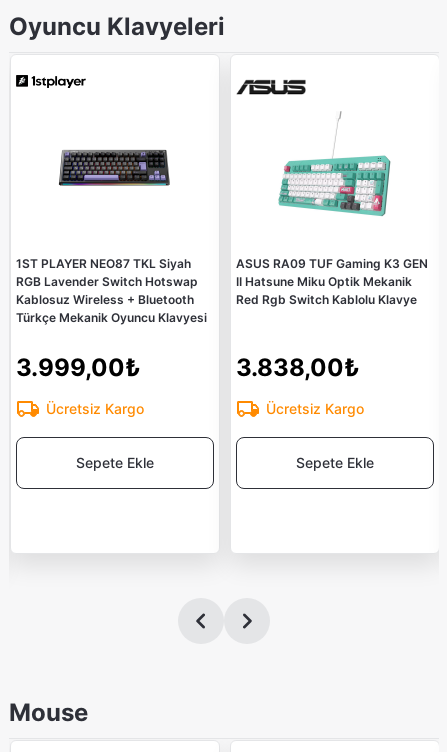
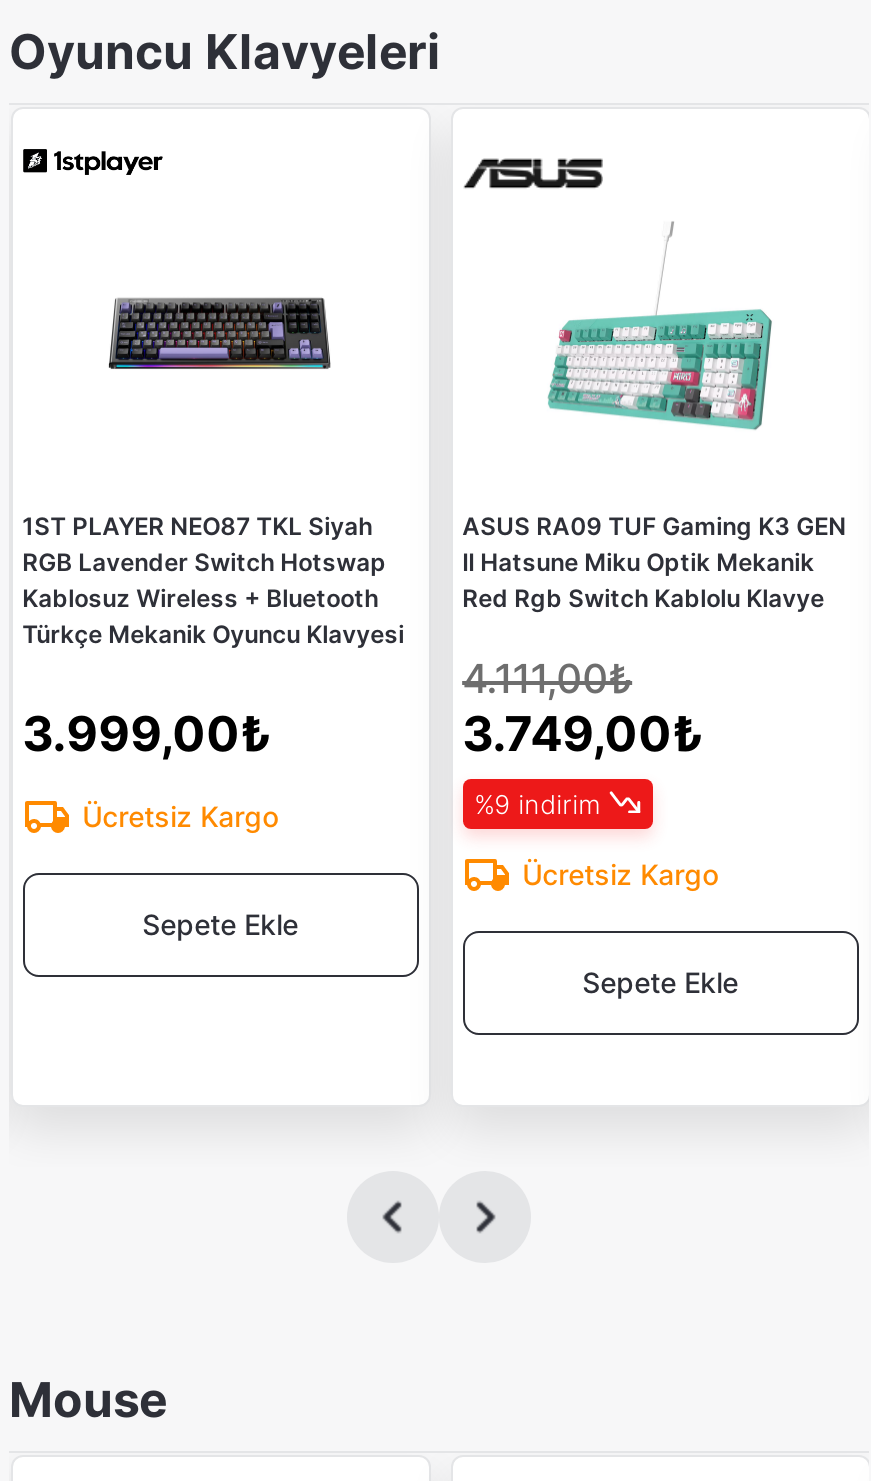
- 3.838,00₺
+ 4.111,00₺
+ 3.749,00₺
+ %9 indirim

moved down: Ücretsiz Kargo | Sepete Ekle
